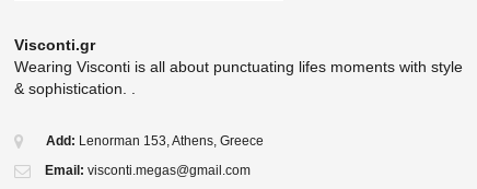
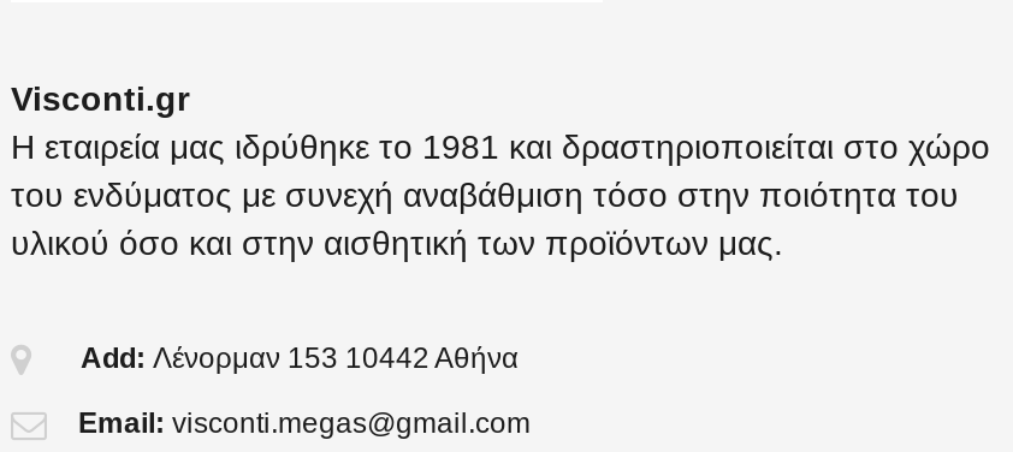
- Wearing Visconti is all about punctuating lifes moments with style
- & sophistication. .
+ Η εταιρεία μας ιδρύθηκε το 1981 και δραστηριοποιείται στο χώρο
+ του ενδύματος με συνεχή αναβάθμιση τόσο στην ποιότητα του
+ υλικού όσο και στην αισθητική των προϊόντων μας.

- Add: Lenorman 153, Athens, Greece
+ Add: Λένορμαν 153 10442 Αθήνα
